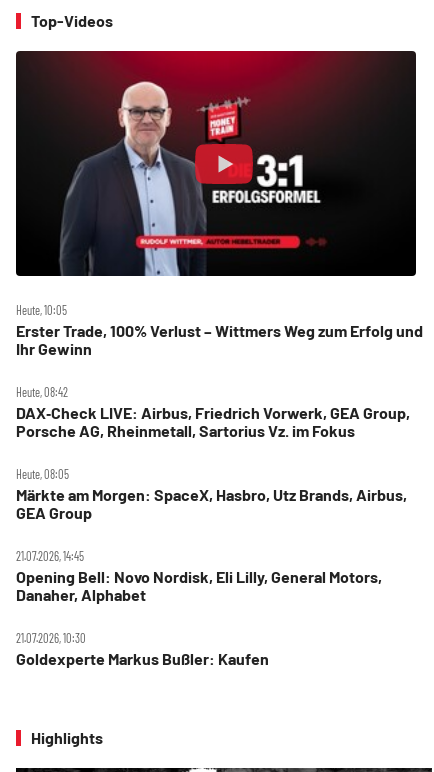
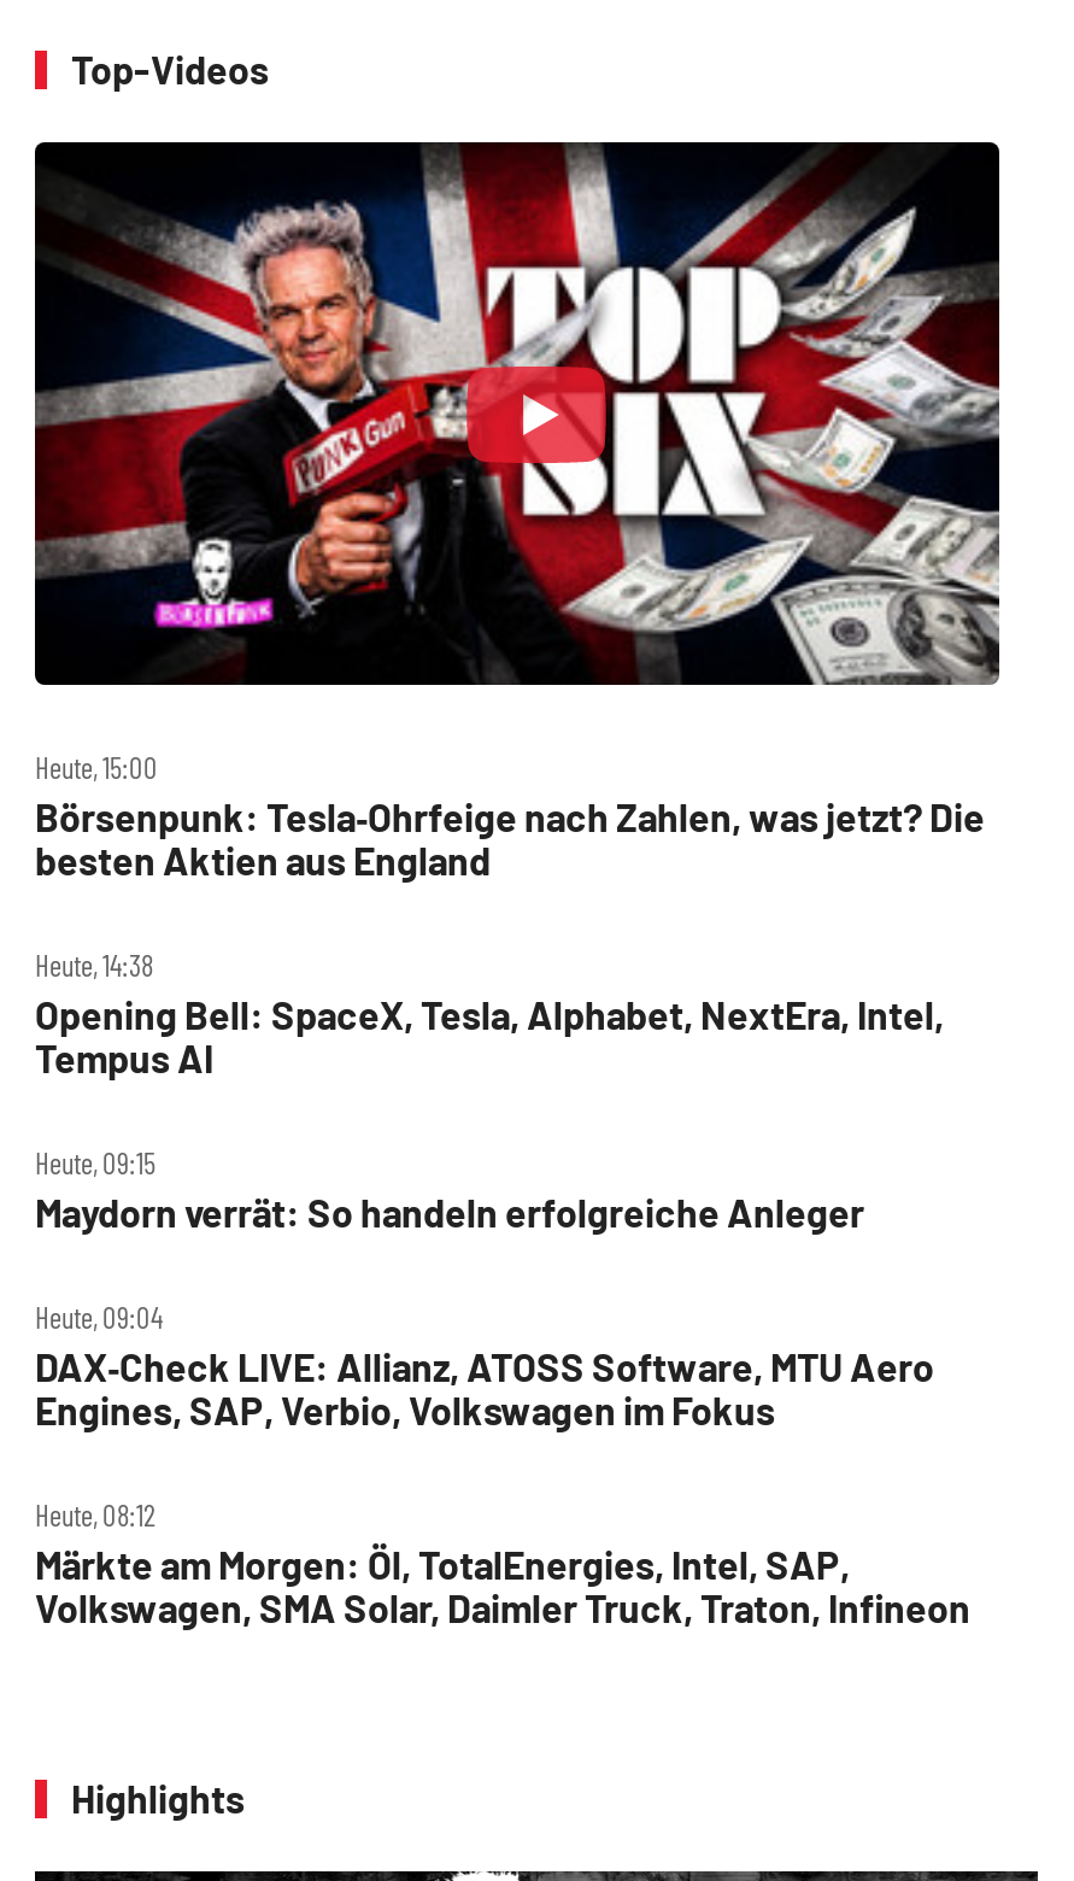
- [image]
- Heute, 10:05
- Erster Trade, 100% Verlust – Wittmers Weg zum Erfolg und
- Ihr Gewinn
+ [image]
+ Heute, 15:00
+ Börsenpunk: Tesla‑Ohrfeige nach Zahlen, was jetzt? Die
+ besten Aktien aus England

- Heute, 08:42
- DAX‑Check LIVE: Airbus, Friedrich Vorwerk, GEA Group,
- Porsche AG, Rheinmetall, Sartorius Vz. im Fokus
+ Heute, 14:38
+ Opening Bell: SpaceX, Tesla, Alphabet, NextEra, Intel,
+ Tempus AI

- Heute, 08:05
- Märkte am Morgen: SpaceX, Hasbro, Utz Brands, Airbus,
- GEA Group
+ Heute, 09:15
+ Maydorn verrät: So handeln erfolgreiche Anleger

- 21.07.2026, 14:45
- Opening Bell: Novo Nordisk, Eli Lilly, General Motors,
- Danaher, Alphabet
+ Heute, 09:04
+ DAX‑Check LIVE: Allianz, ATOSS Software, MTU Aero
+ Engines, SAP, Verbio, Volkswagen im Fokus

- 21.07.2026, 10:30
- Goldexperte Markus Bußler: Kaufen
+ Heute, 08:12
+ Märkte am Morgen: Öl, TotalEnergies, Intel, SAP,
+ Volkswagen, SMA Solar, Daimler Truck, Traton, Infineon
